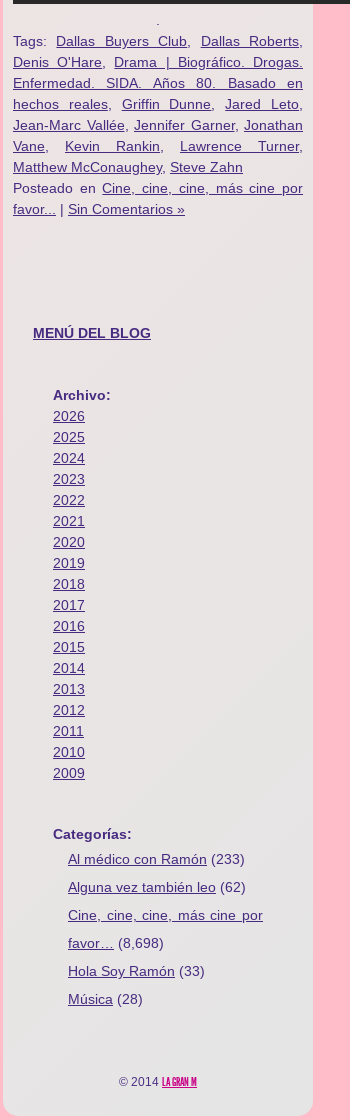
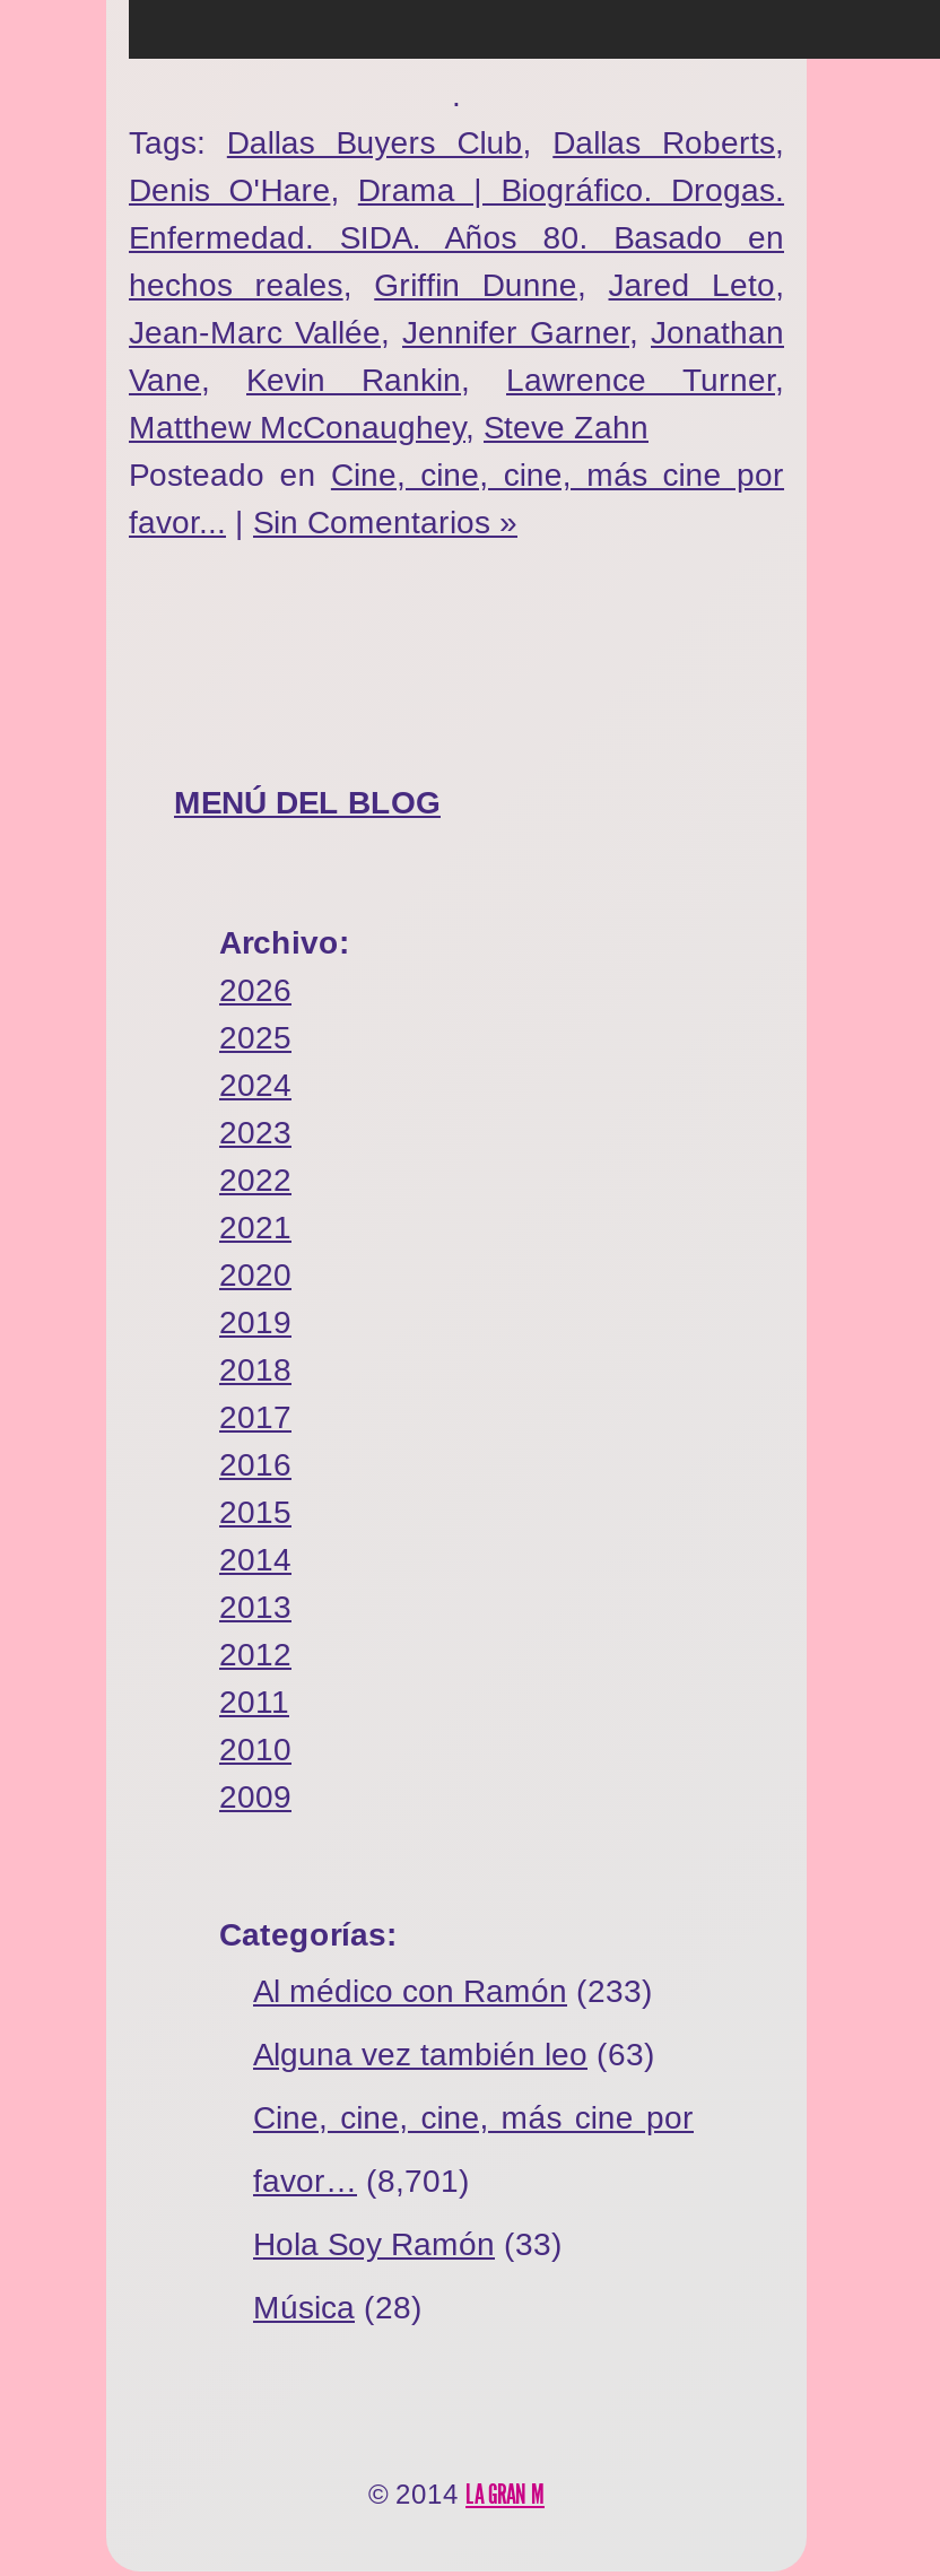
- Alguna vez también leo (62)
+ Alguna vez también leo (63)

- favor… (8,698)
+ favor… (8,701)
